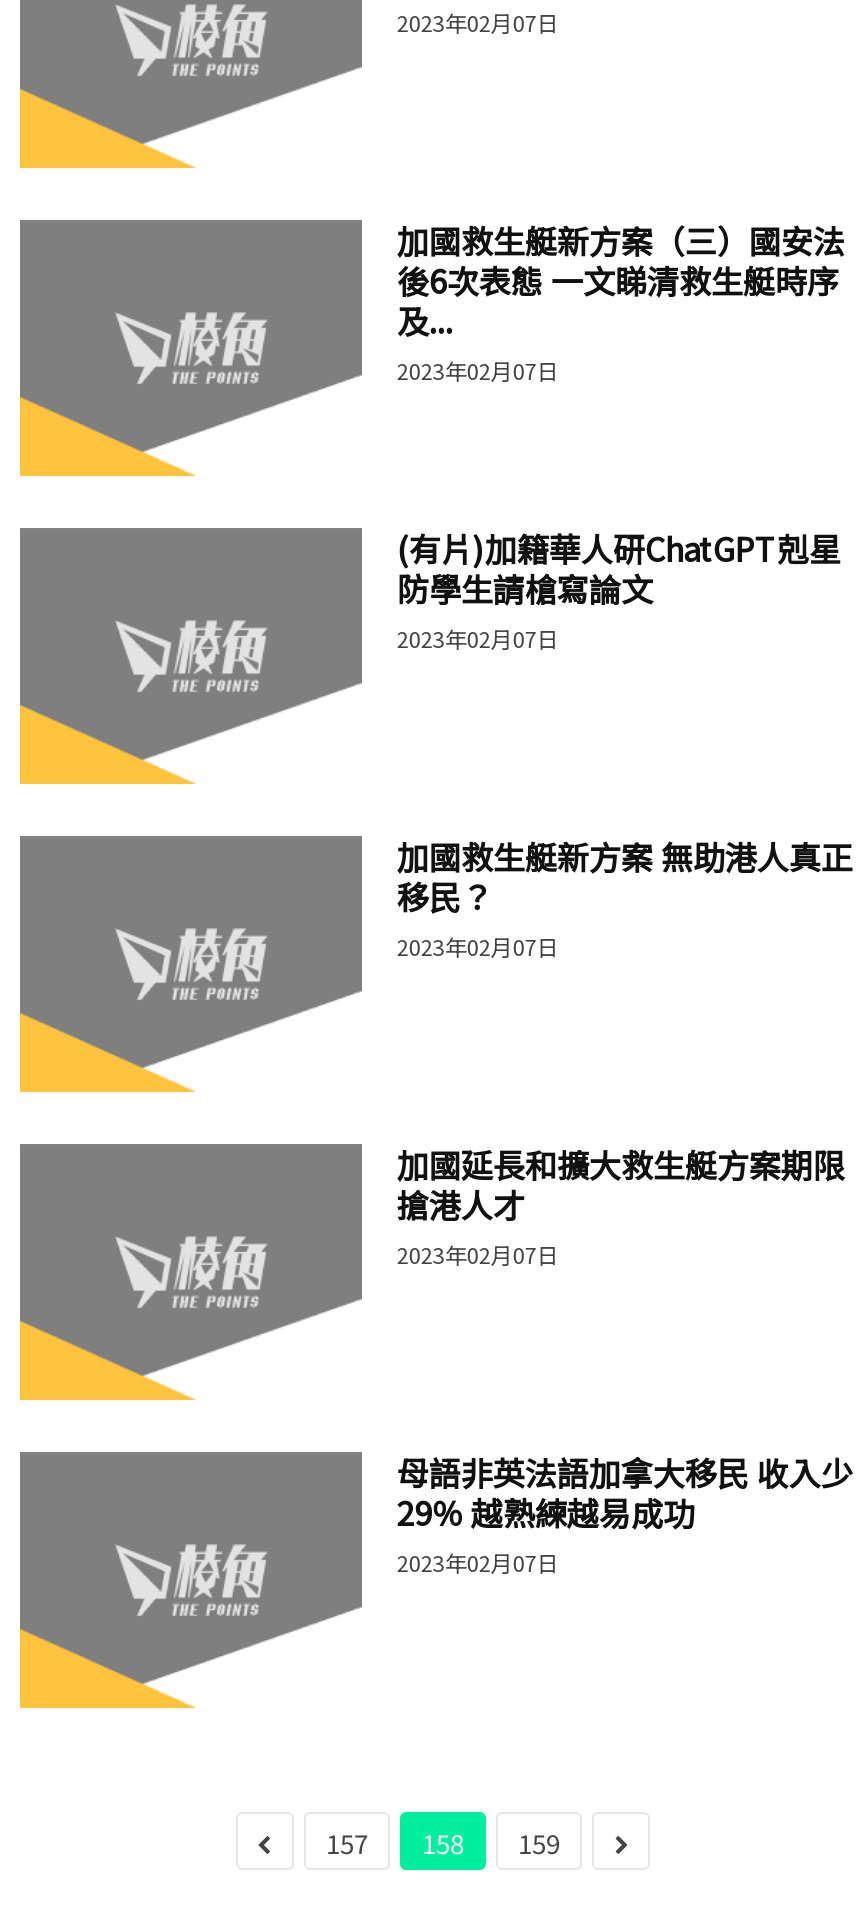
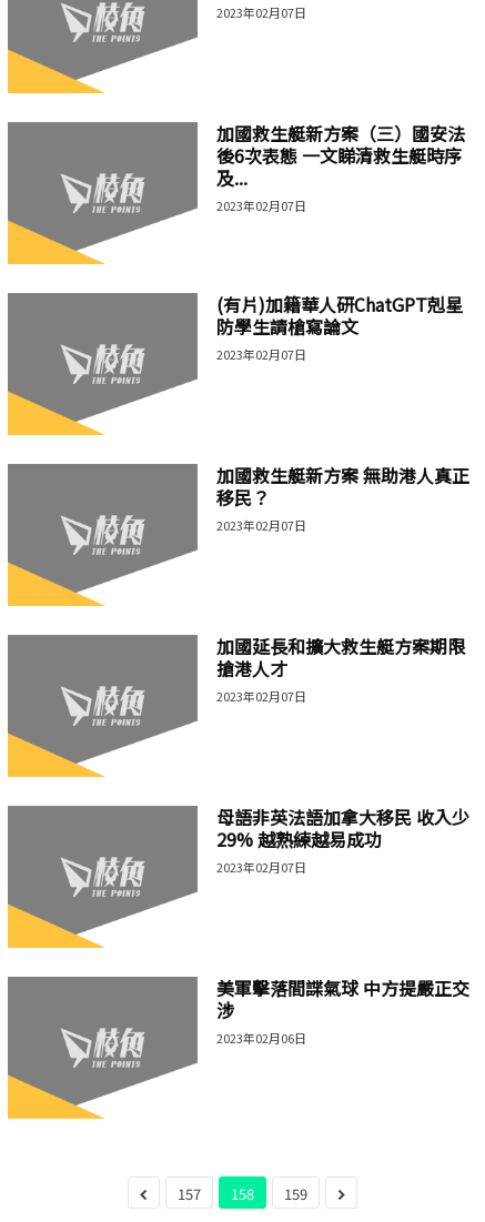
+ 美軍擊落間諜氣球 中方提嚴正交
+ 涉
+ 2023年02月06日
